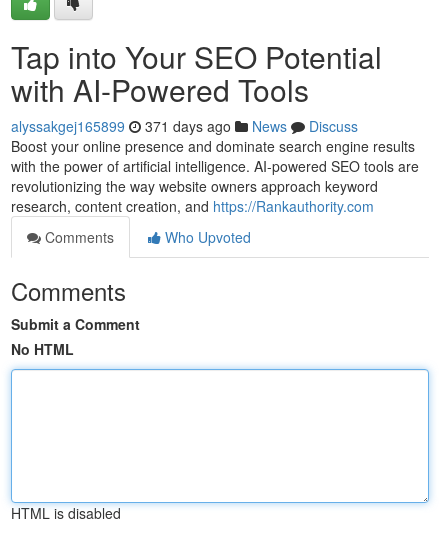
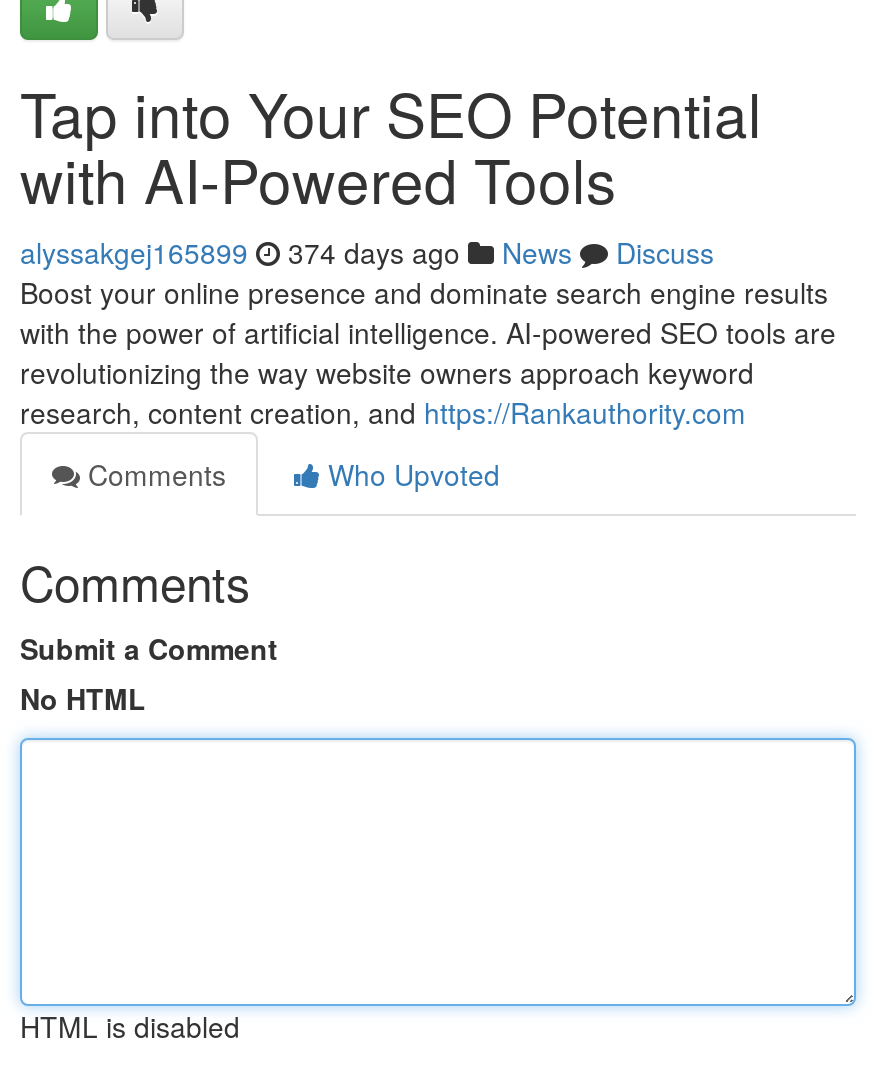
- alyssakgej165899 371 days ago News Discuss
+ alyssakgej165899 374 days ago News Discuss
